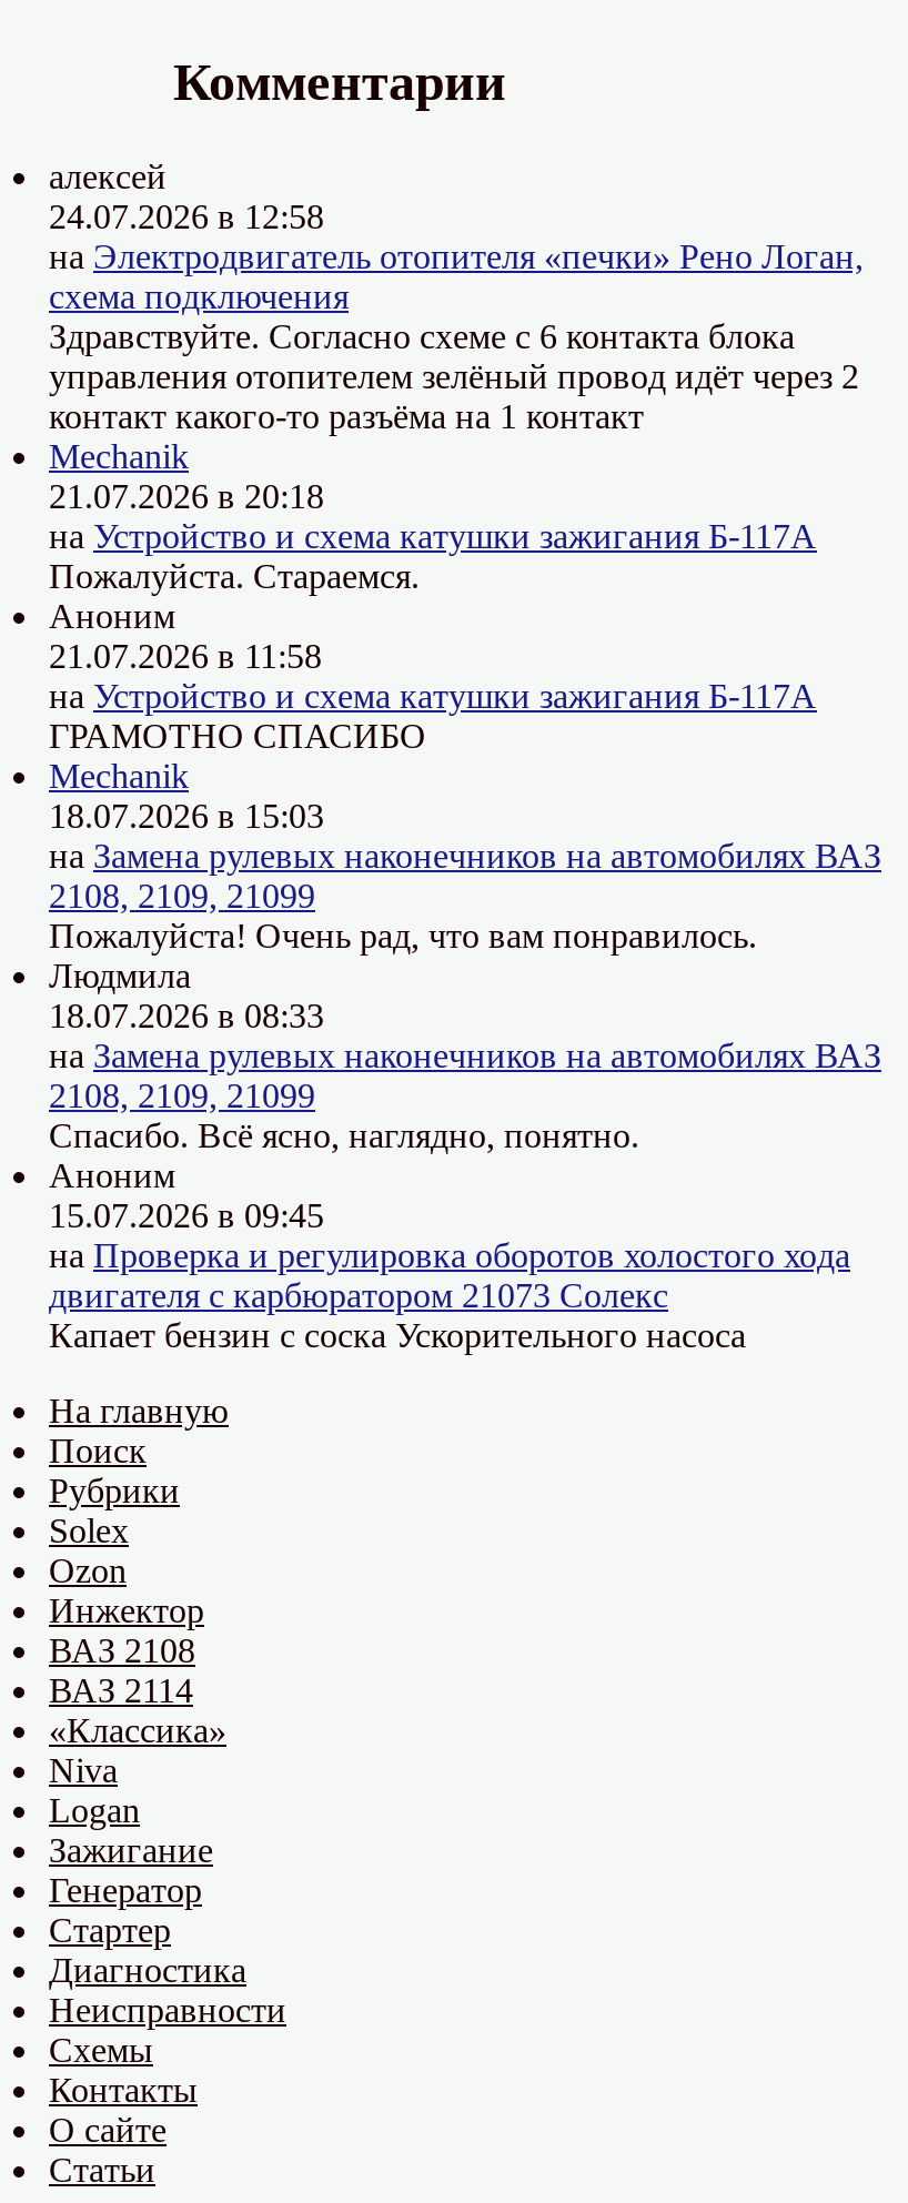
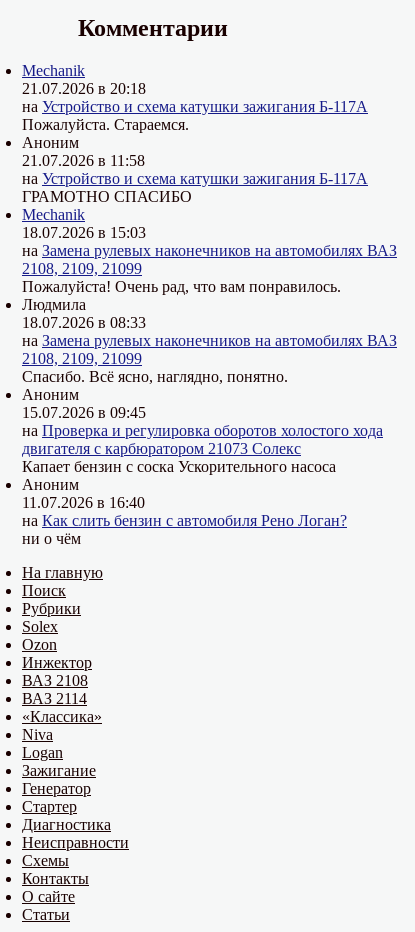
- алексей
- 24.07.2026 в 12:58
- на Электродвигатель отопителя «печки» Рено Логан,
- схема подключения
- Здравствуйте. Согласно схеме с 6 контакта блока
- управления отопителем зелёный провод идёт через 2
- контакт какого-то разъёма на 1 контакт

moved up: Mechanik | 21.07.2026 в 20:18 | на Устройство и схема катушки зажигания Б-117А | ... | двигателя с карбюратором 21073 Солекс | Капает бензин с соска Ускорительного насоса

+ Аноним
+ 11.07.2026 в 16:40
+ на Как слить бензин с автомобиля Рено Логан?
+ ни о чём
